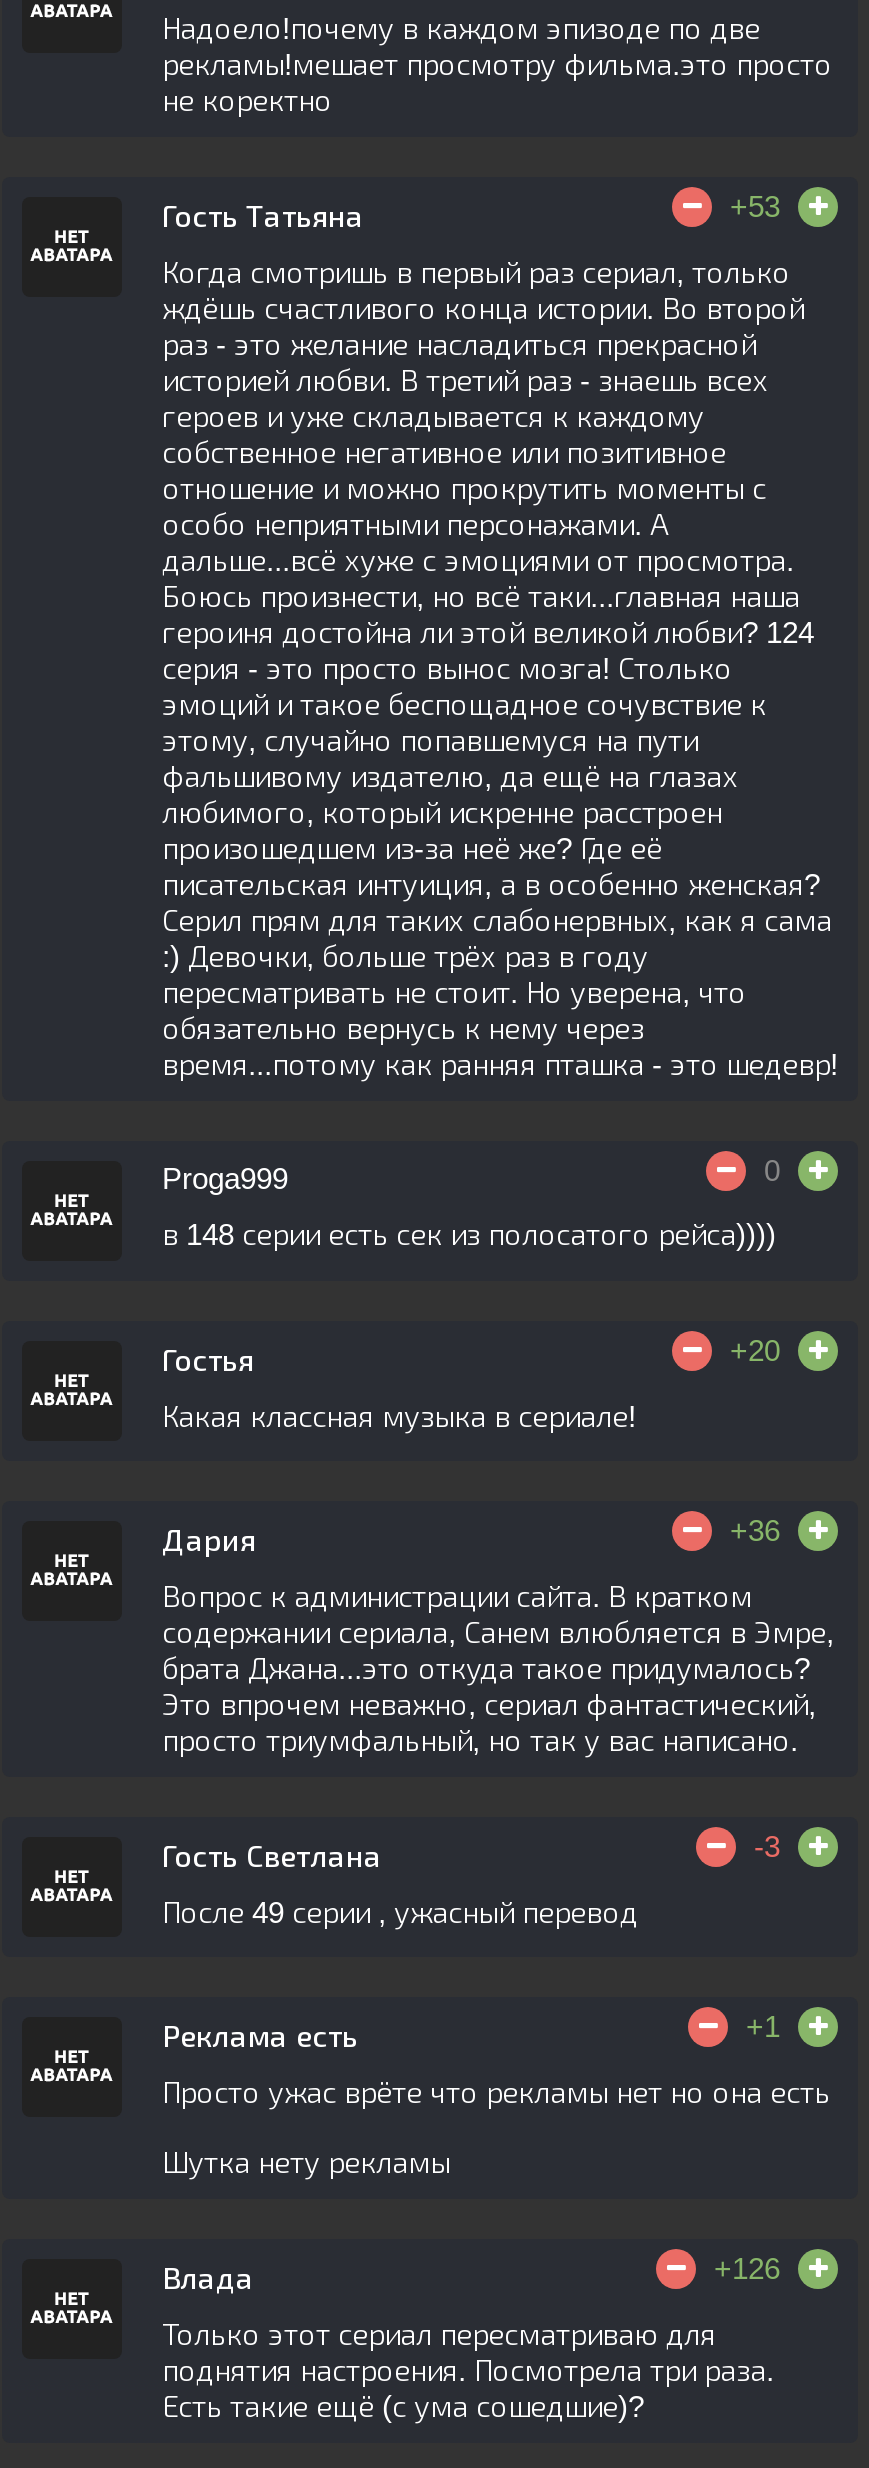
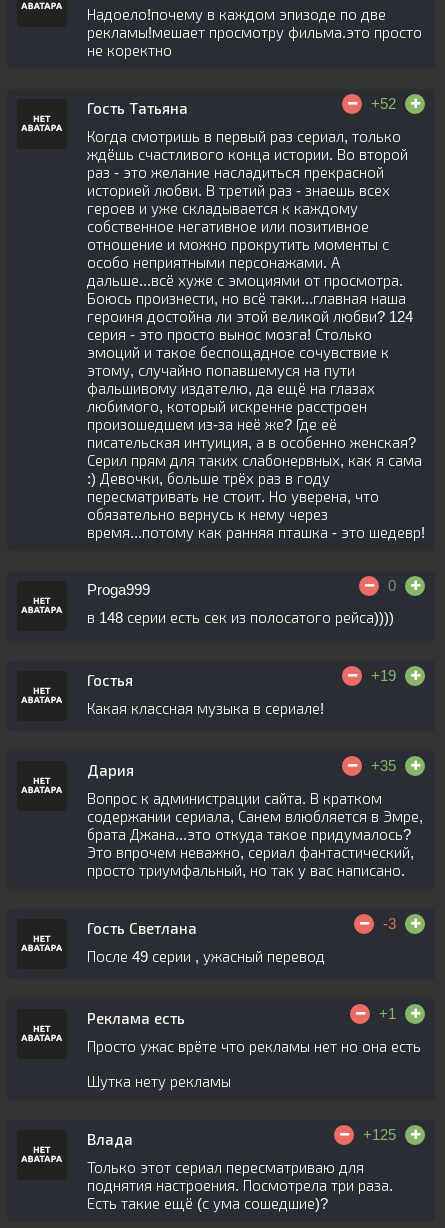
- +53
+ +52

- +20
+ +19

- +36
+ +35

- +126
+ +125
